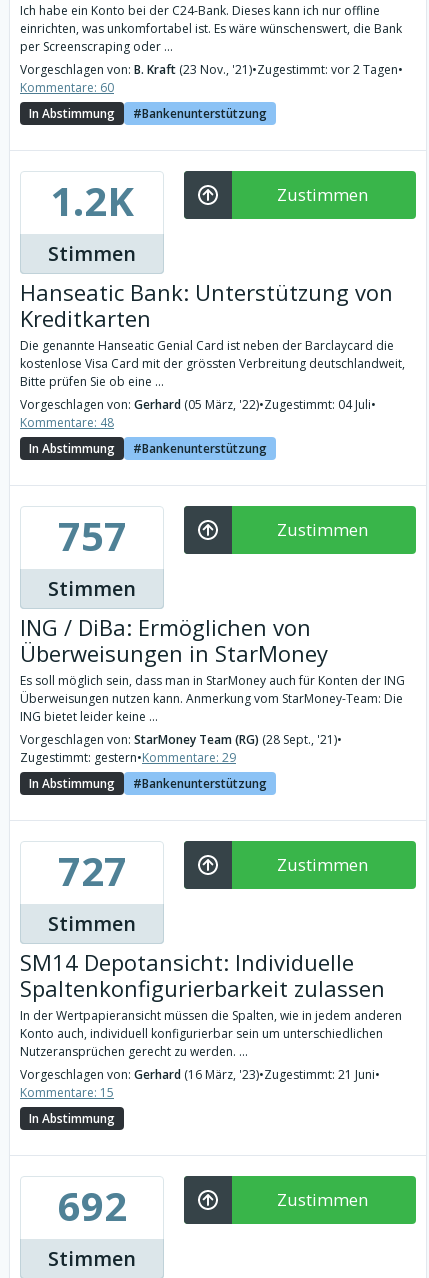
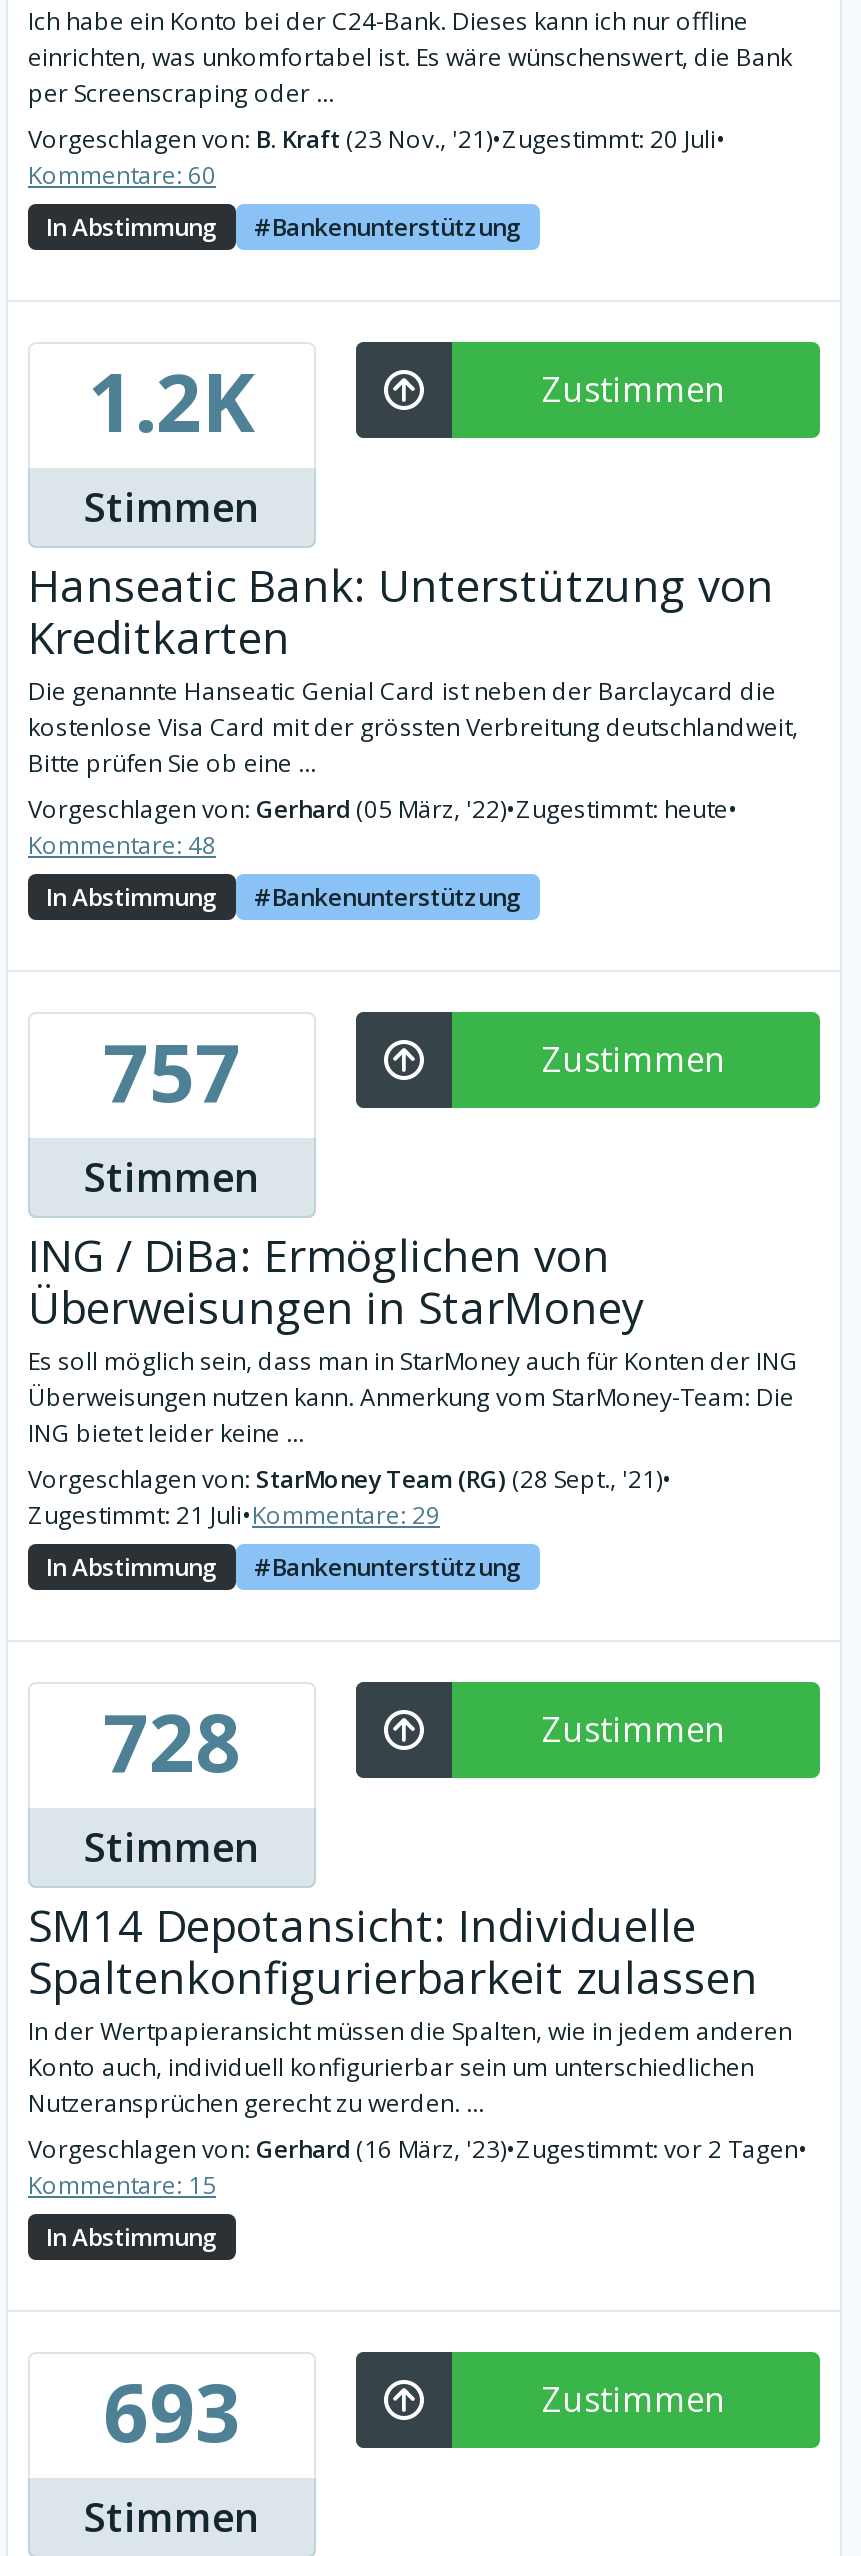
- Vorgeschlagen von: B. Kraft (23 Nov., '21) •Zugestimmt: vor 2 Tagen•
+ Vorgeschlagen von: B. Kraft (23 Nov., '21) •Zugestimmt: 20 Juli•

- Vorgeschlagen von: Gerhard (05 März, '22)•Zugestimmt: 04 Juli•
+ Vorgeschlagen von: Gerhard (05 März, '22)•Zugestimmt: heute•

- Zugestimmt: gestern•Kommentare: 29
+ Zugestimmt: 21 Juli•Kommentare: 29

- 727
+ 728

- Vorgeschlagen von: Gerhard (16 März, '23)•Zugestimmt: 21 Juni•
+ Vorgeschlagen von: Gerhard (16 März, '23)•Zugestimmt: vor 2 Tagen•

- 692
+ 693
